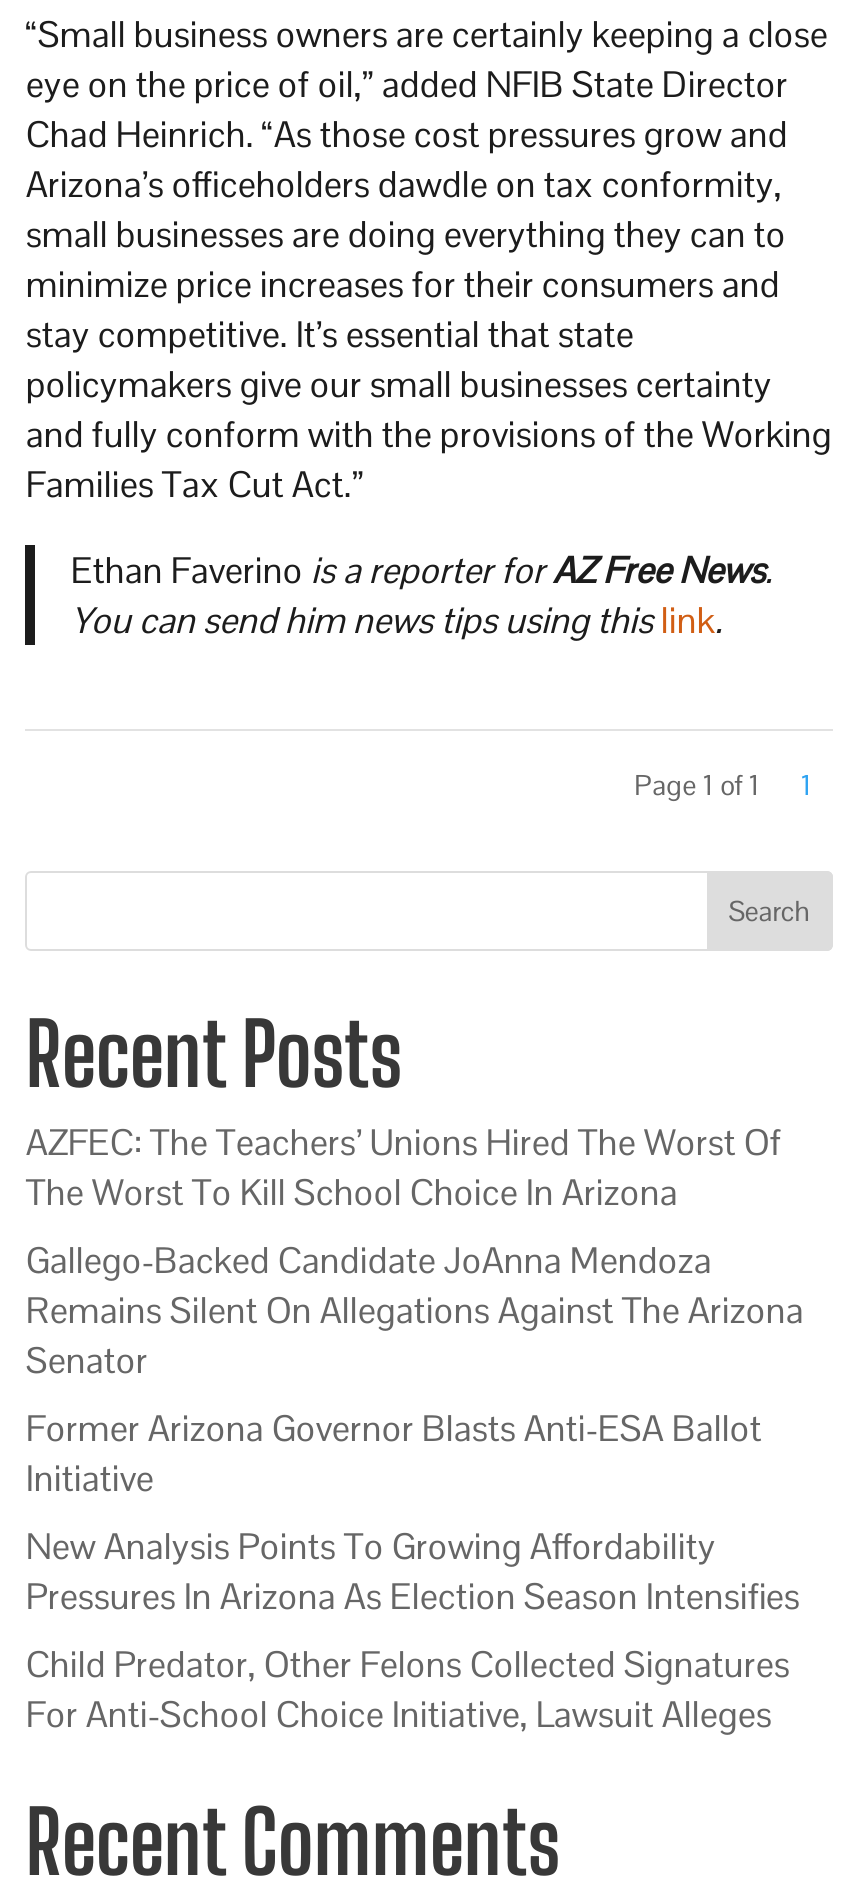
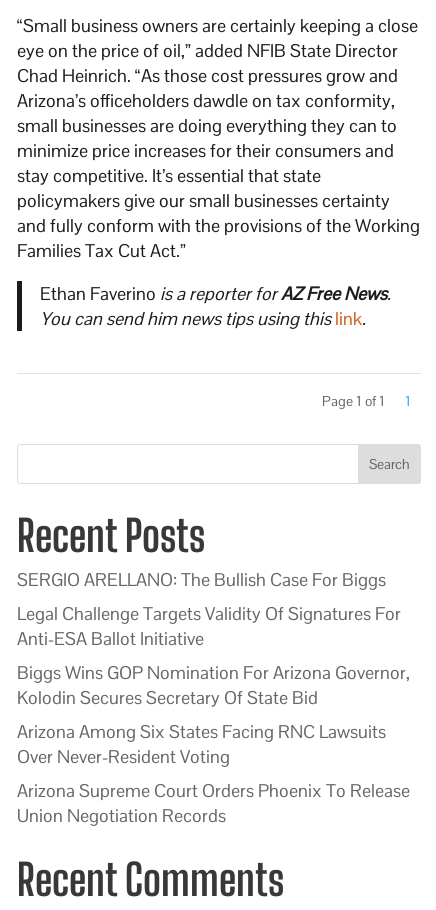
- AZFEC: The Teachers’ Unions Hired The Worst Of
- The Worst To Kill School Choice In Arizona
+ SERGIO ARELLANO: The Bullish Case For Biggs

- Gallego-Backed Candidate JoAnna Mendoza
- Remains Silent On Allegations Against The Arizona
- Senator
+ Legal Challenge Targets Validity Of Signatures For
+ Anti-ESA Ballot Initiative

- Former Arizona Governor Blasts Anti-ESA Ballot
- Initiative
+ Biggs Wins GOP Nomination For Arizona Governor,
+ Kolodin Secures Secretary Of State Bid

- New Analysis Points To Growing Affordability
- Pressures In Arizona As Election Season Intensifies
+ Arizona Among Six States Facing RNC Lawsuits
+ Over Never-Resident Voting

- Child Predator, Other Felons Collected Signatures
- For Anti-School Choice Initiative, Lawsuit Alleges
+ Arizona Supreme Court Orders Phoenix To Release
+ Union Negotiation Records
